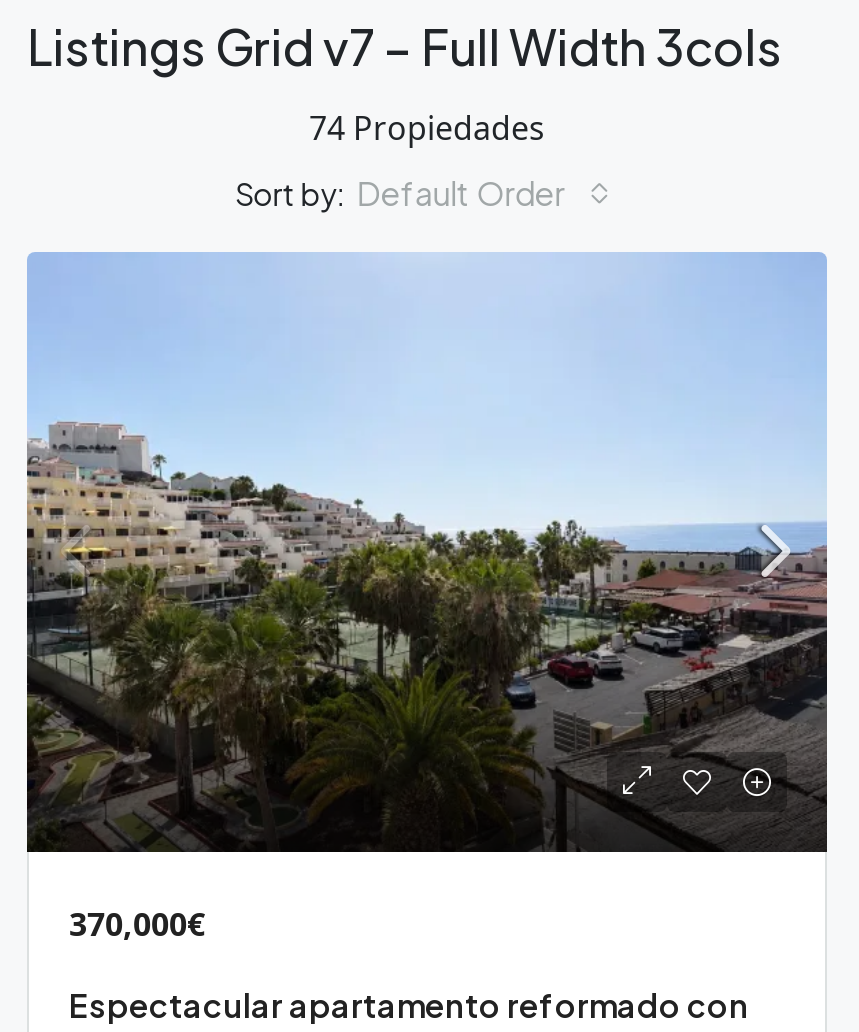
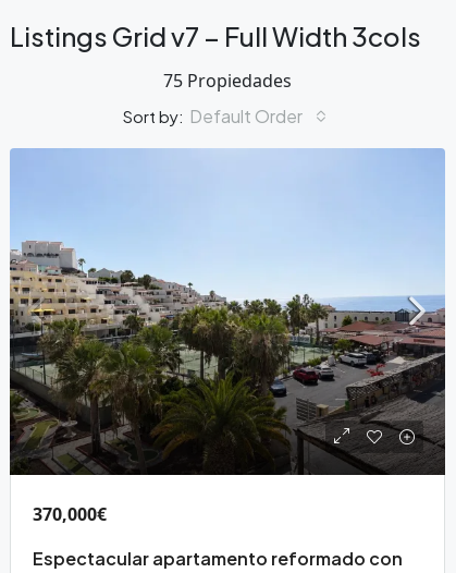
- 74 Propiedades
+ 75 Propiedades
